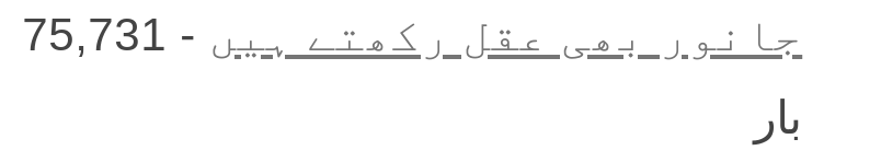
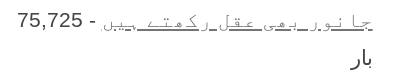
- جانور بھی عقل رکھتے ہیں - 75,731
+ جانور بھی عقل رکھتے ہیں - 75,725
